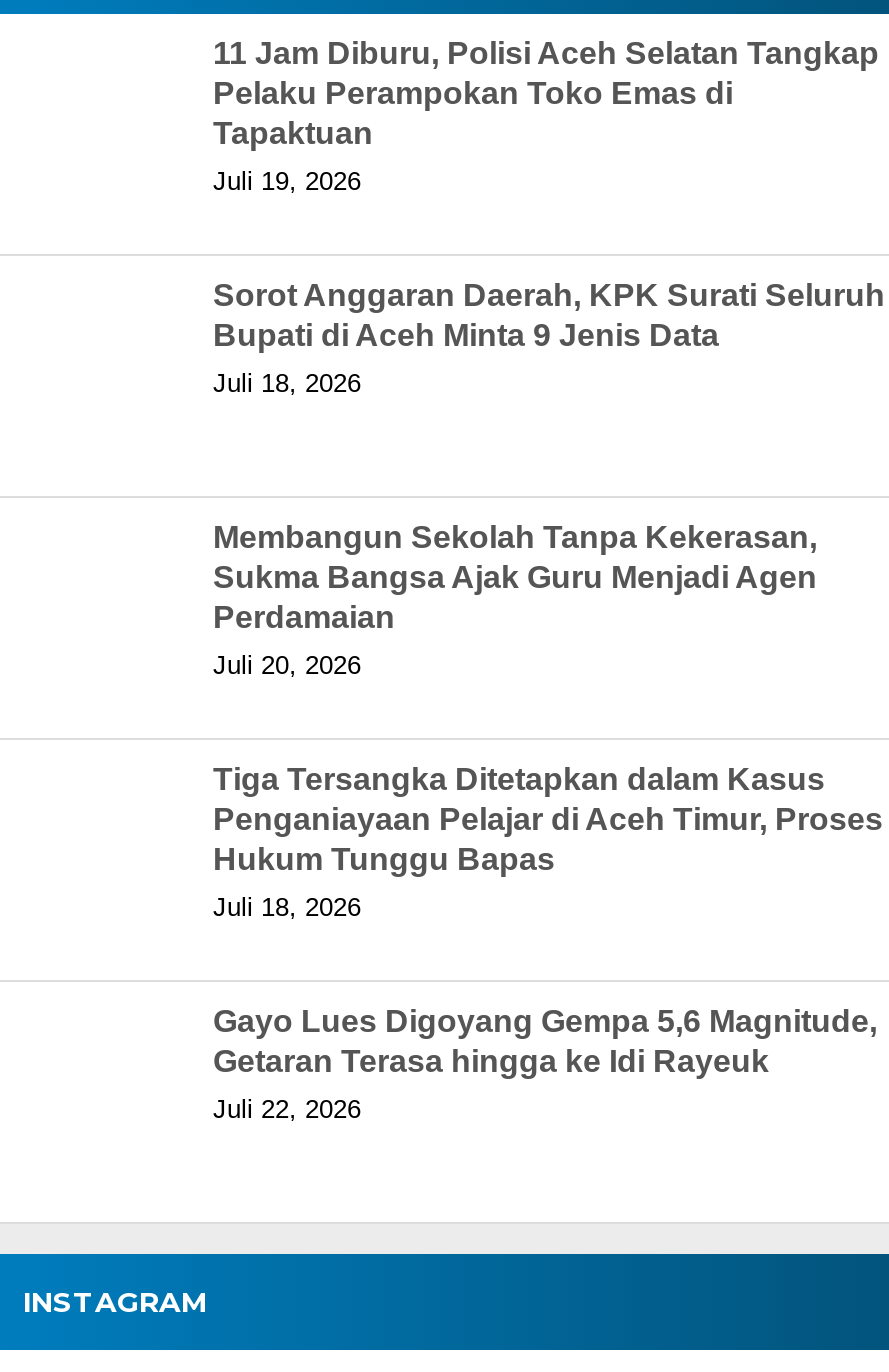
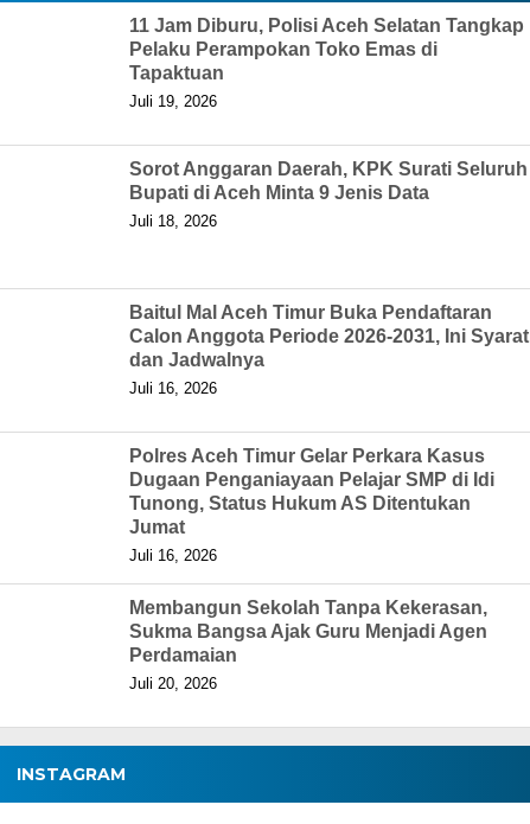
+ Baitul Mal Aceh Timur Buka Pendaftaran
+ Calon Anggota Periode 2026-2031, Ini Syarat
+ dan Jadwalnya
+ Juli 16, 2026
+ Polres Aceh Timur Gelar Perkara Kasus
+ Dugaan Penganiayaan Pelajar SMP di Idi
+ Tunong, Status Hukum AS Ditentukan
+ Jumat
+ Juli 16, 2026

moved down: Membangun Sekolah Tanpa Kekerasan, | Sukma Bangsa Ajak Guru Menjadi Agen | Perdamaian | Juli 20, 2026

- Tiga Tersangka Ditetapkan dalam Kasus
- Penganiayaan Pelajar di Aceh Timur, Proses
- Hukum Tunggu Bapas
- Juli 18, 2026
- Gayo Lues Digoyang Gempa 5,6 Magnitude,
- Getaran Terasa hingga ke Idi Rayeuk
- Juli 22, 2026
